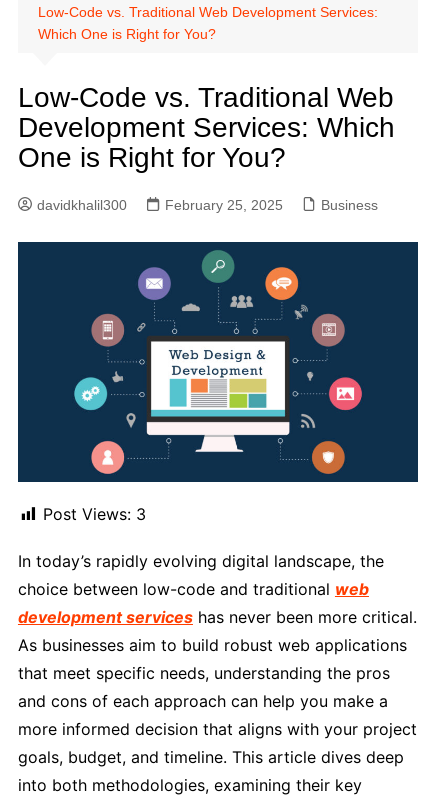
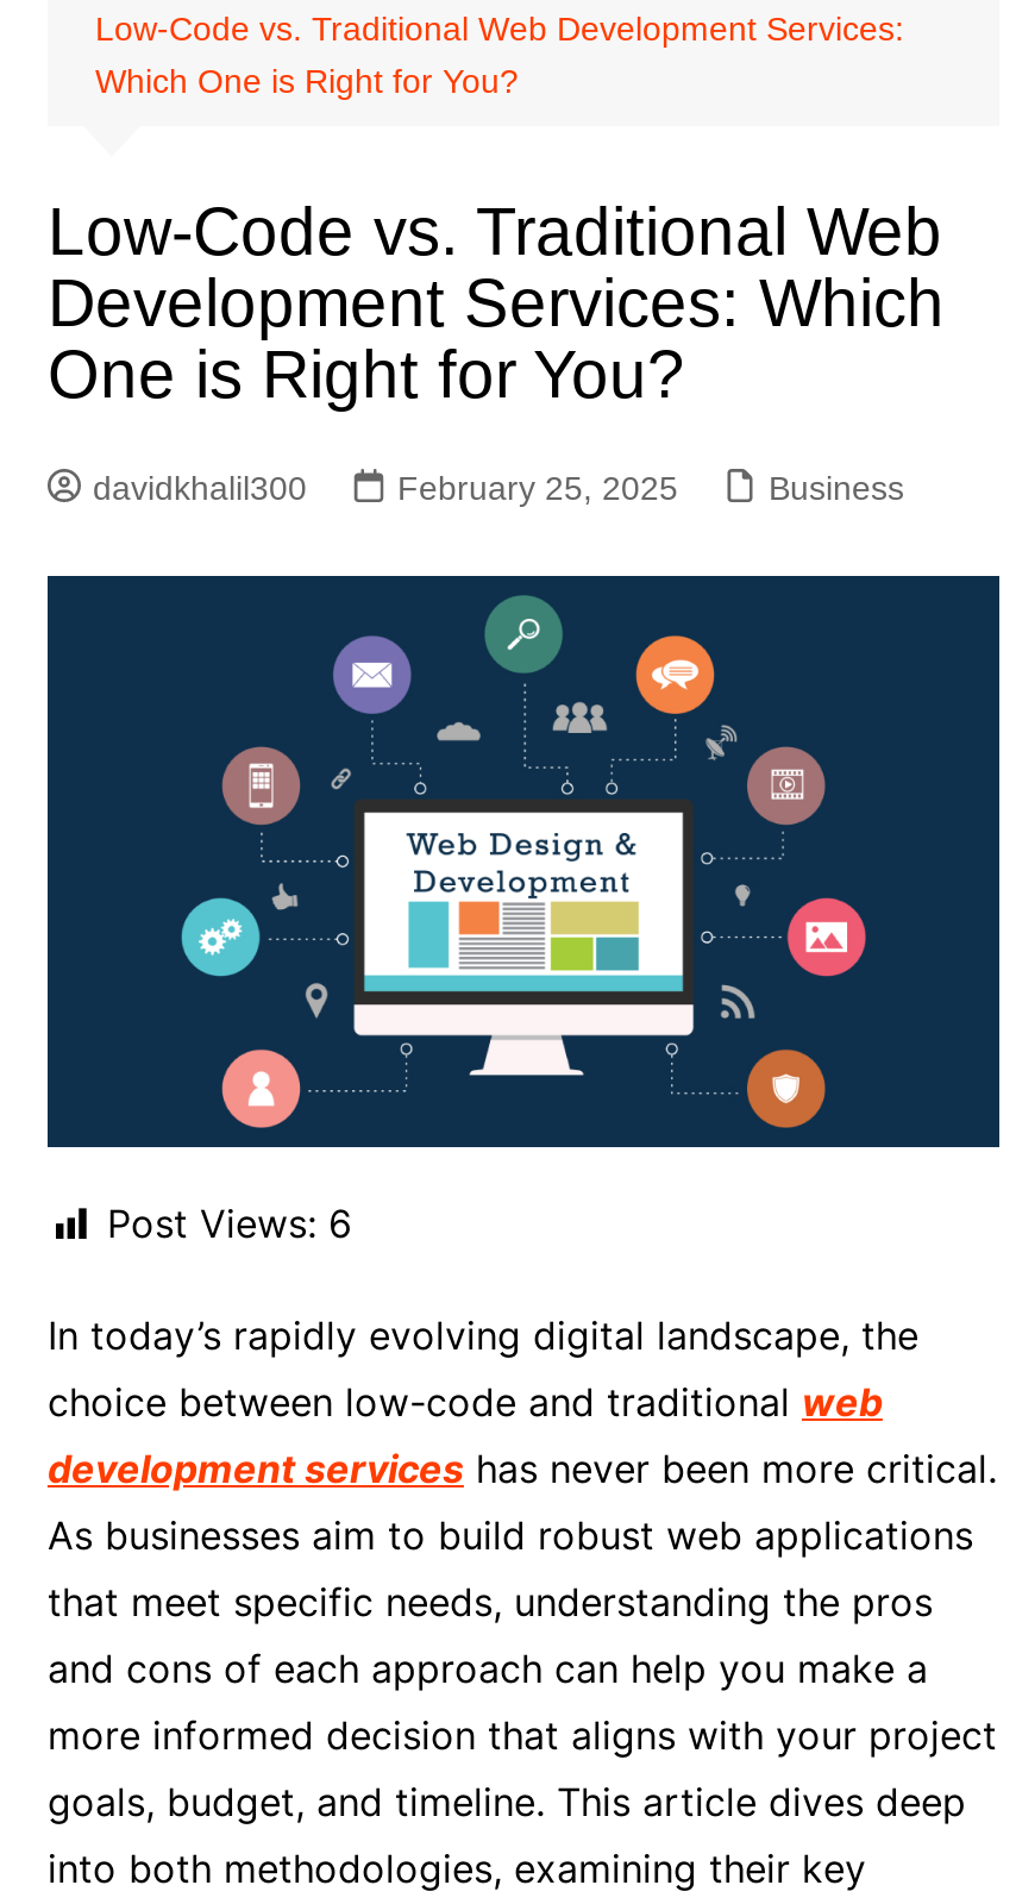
- Post Views: 3
+ Post Views: 6
